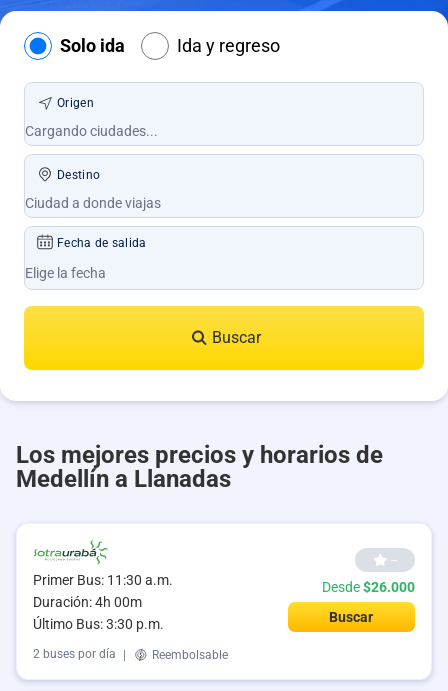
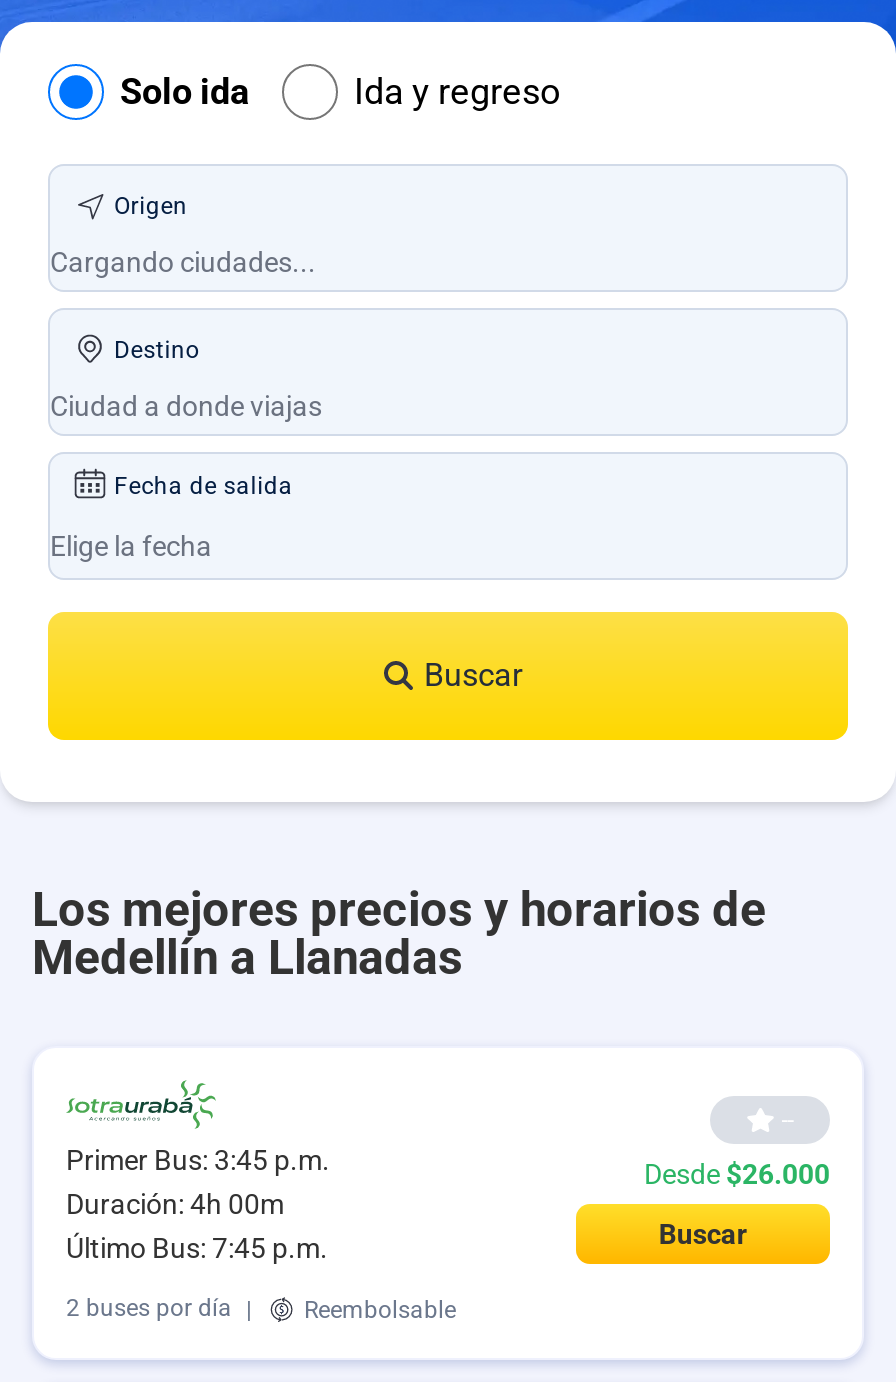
- Primer Bus: 11:30 a.m.
+ Primer Bus: 3:45 p.m.

- Último Bus: 3:30 p.m.
+ Último Bus: 7:45 p.m.
